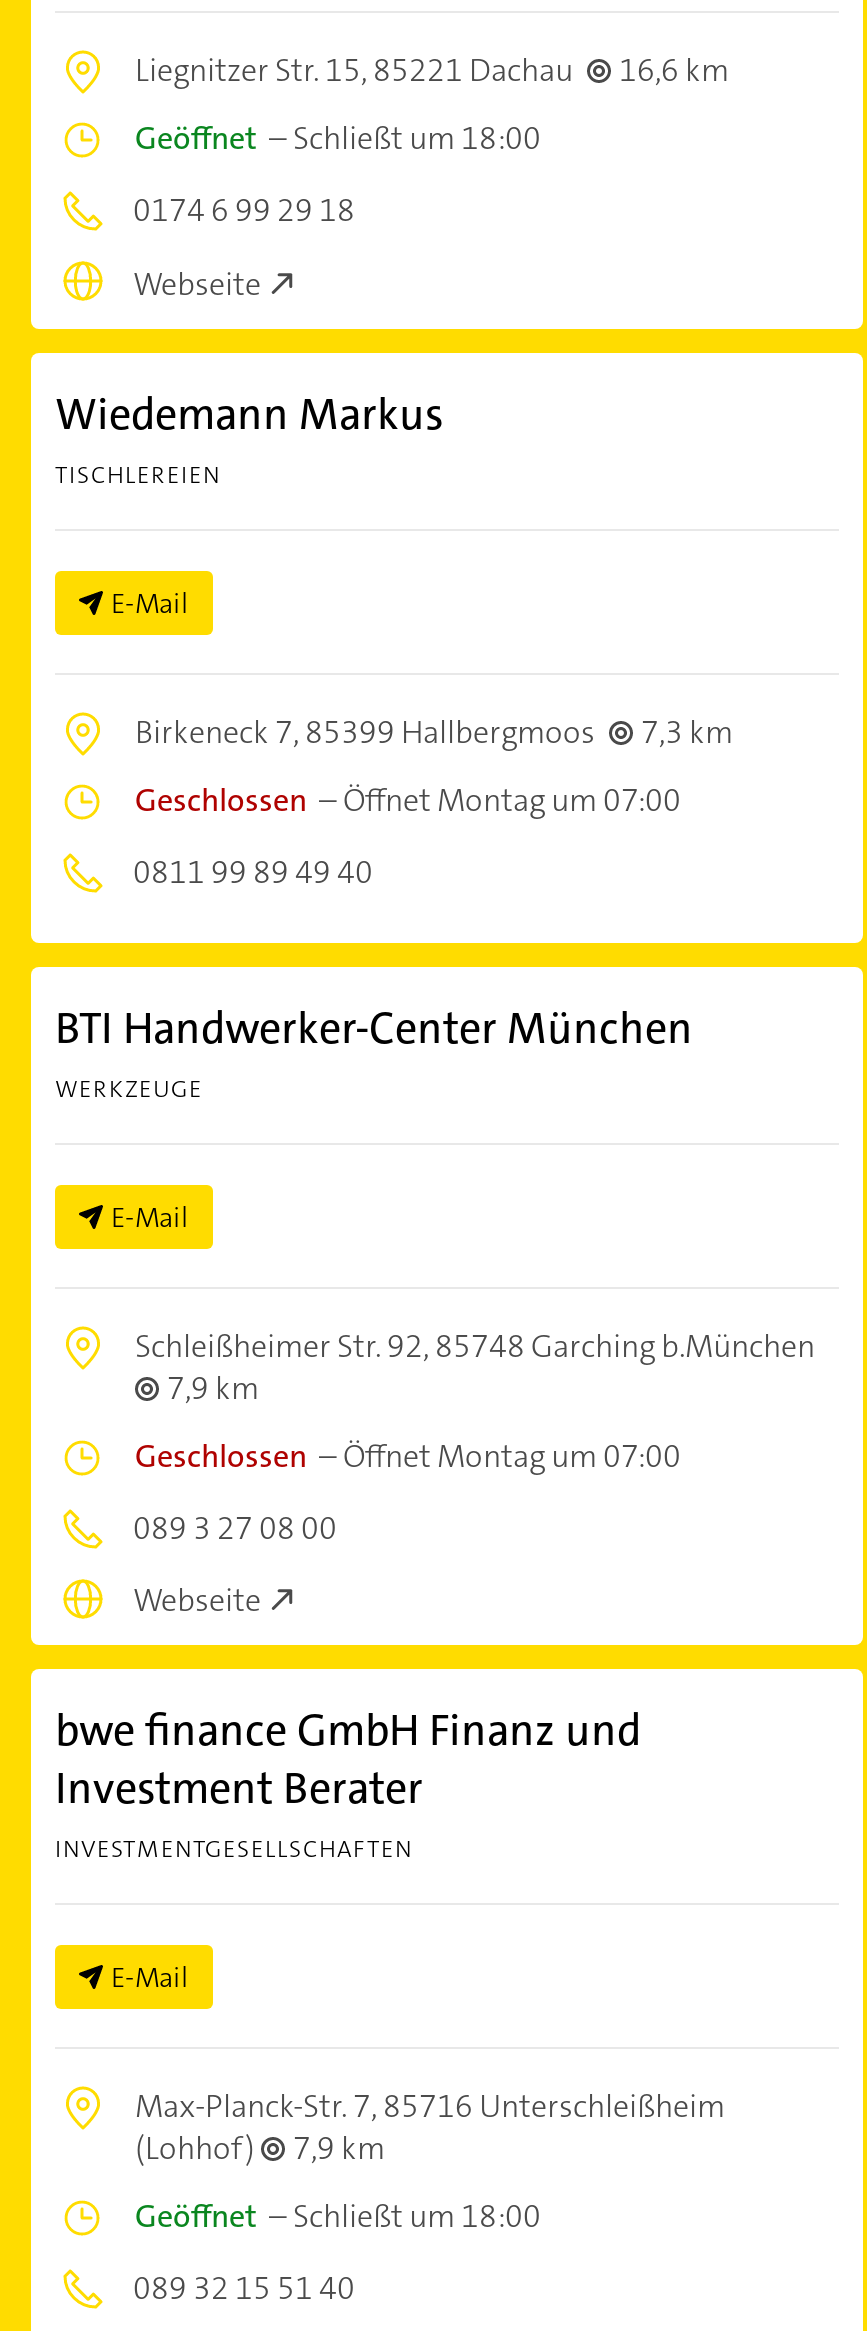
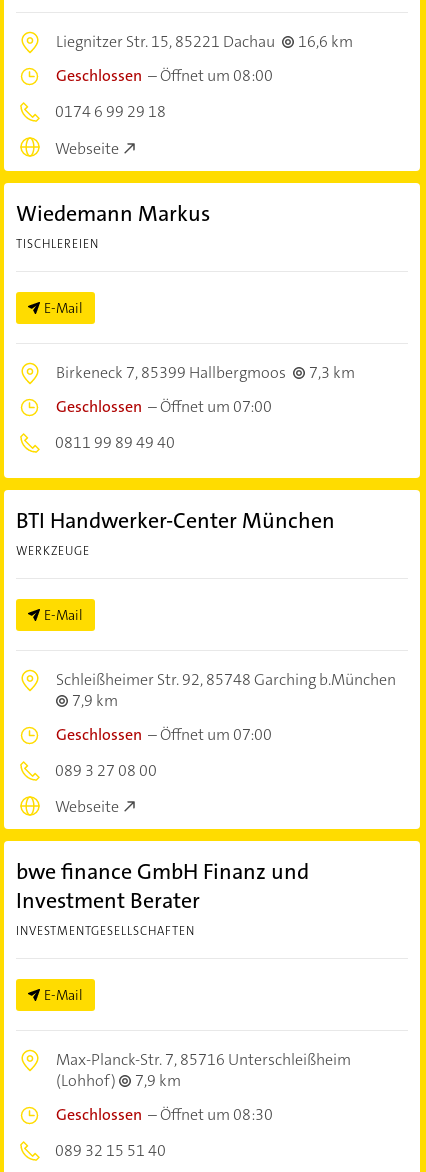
- Geöffnet – Schließt um 18:00
+ Geschlossen – Öffnet um 08:00

- Geschlossen –Öffnet Montag um 07:00
+ Geschlossen –Öffnet um 07:00

- Geschlossen –Öffnet Montag um 07:00
+ Geschlossen –Öffnet um 07:00

- Geöffnet – Schließt um 18:00
+ Geschlossen – Öffnet um 08:30
